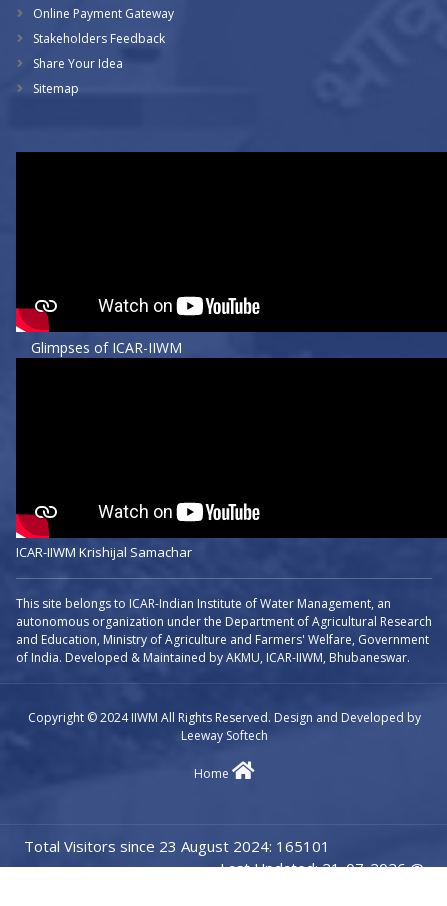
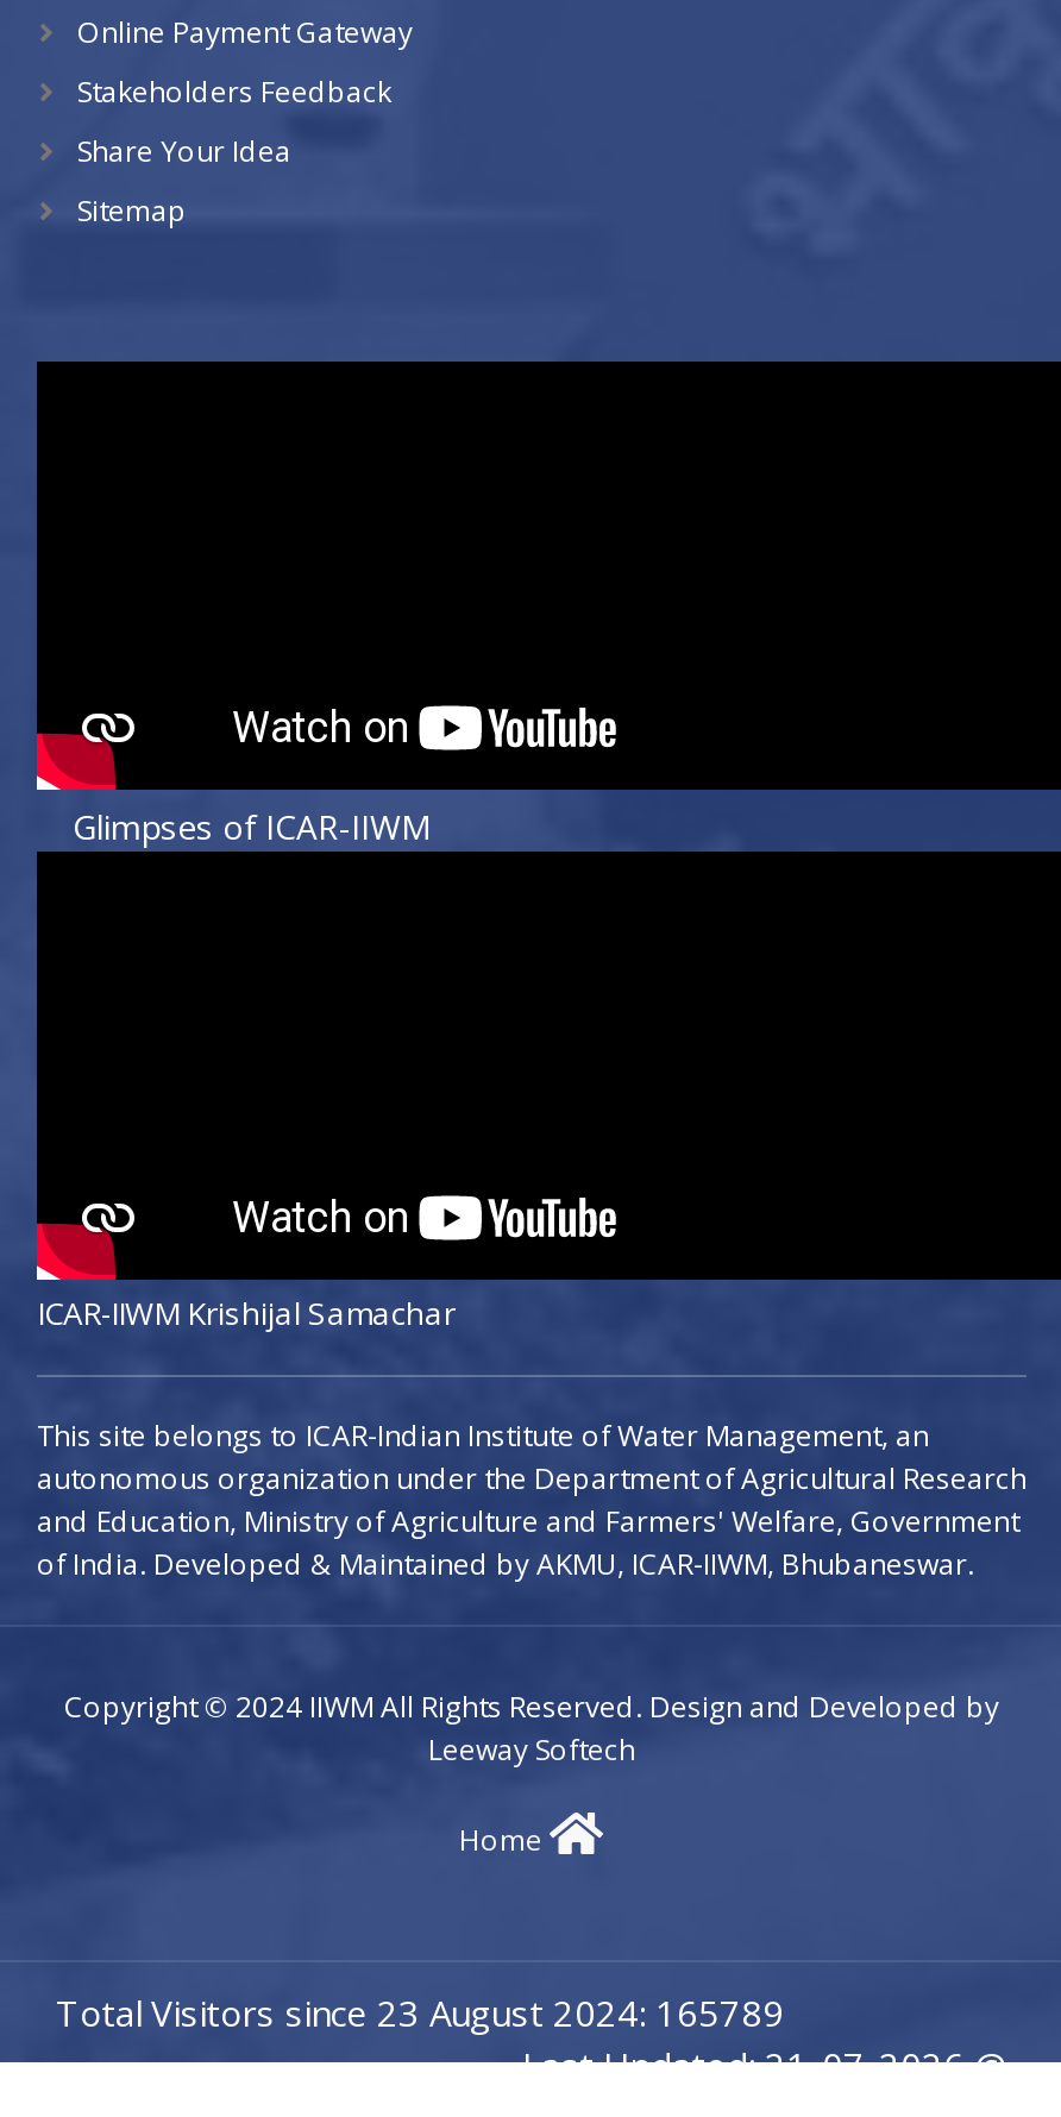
- Total Visitors since 23 August 2024: 165101
+ Total Visitors since 23 August 2024: 165789
